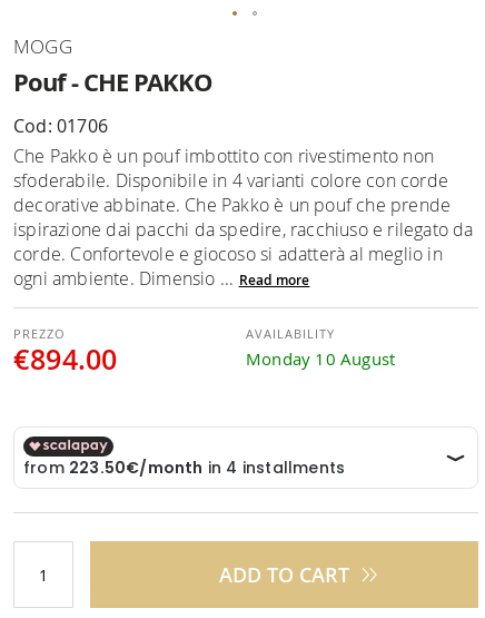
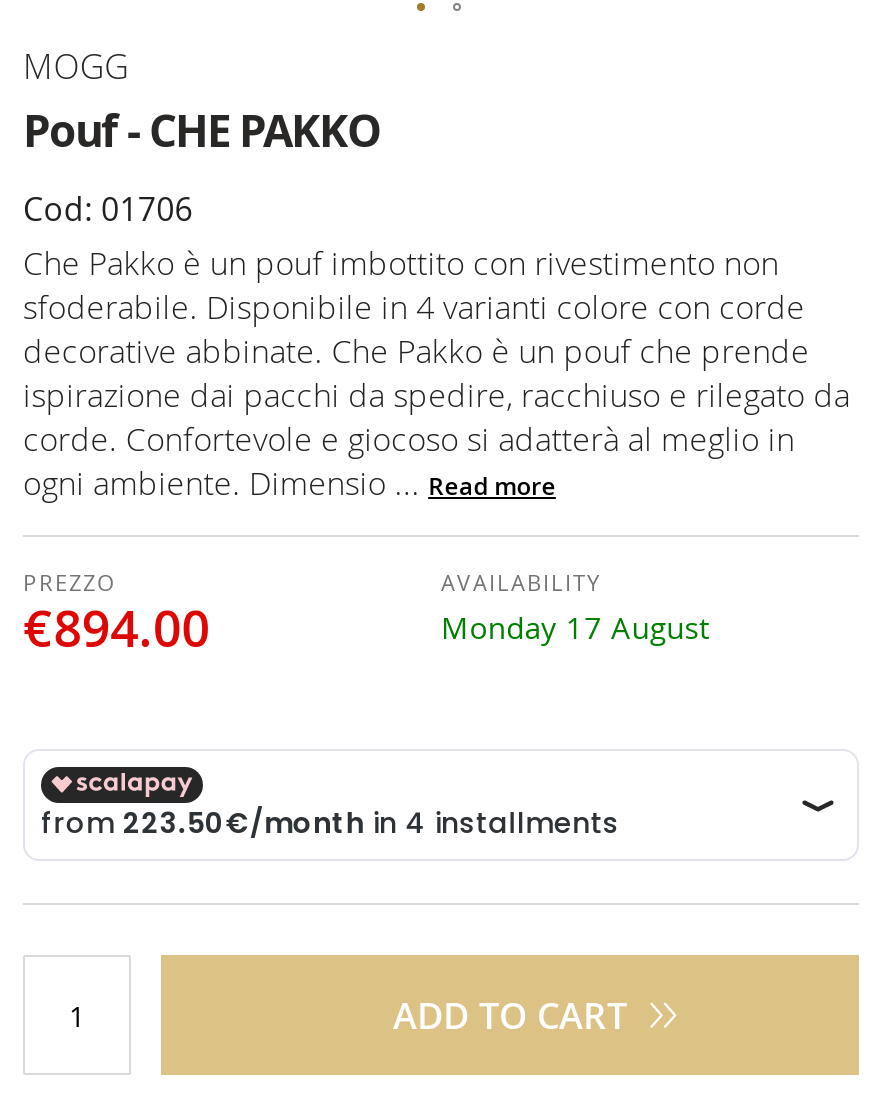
- Monday 10 August
+ Monday 17 August
